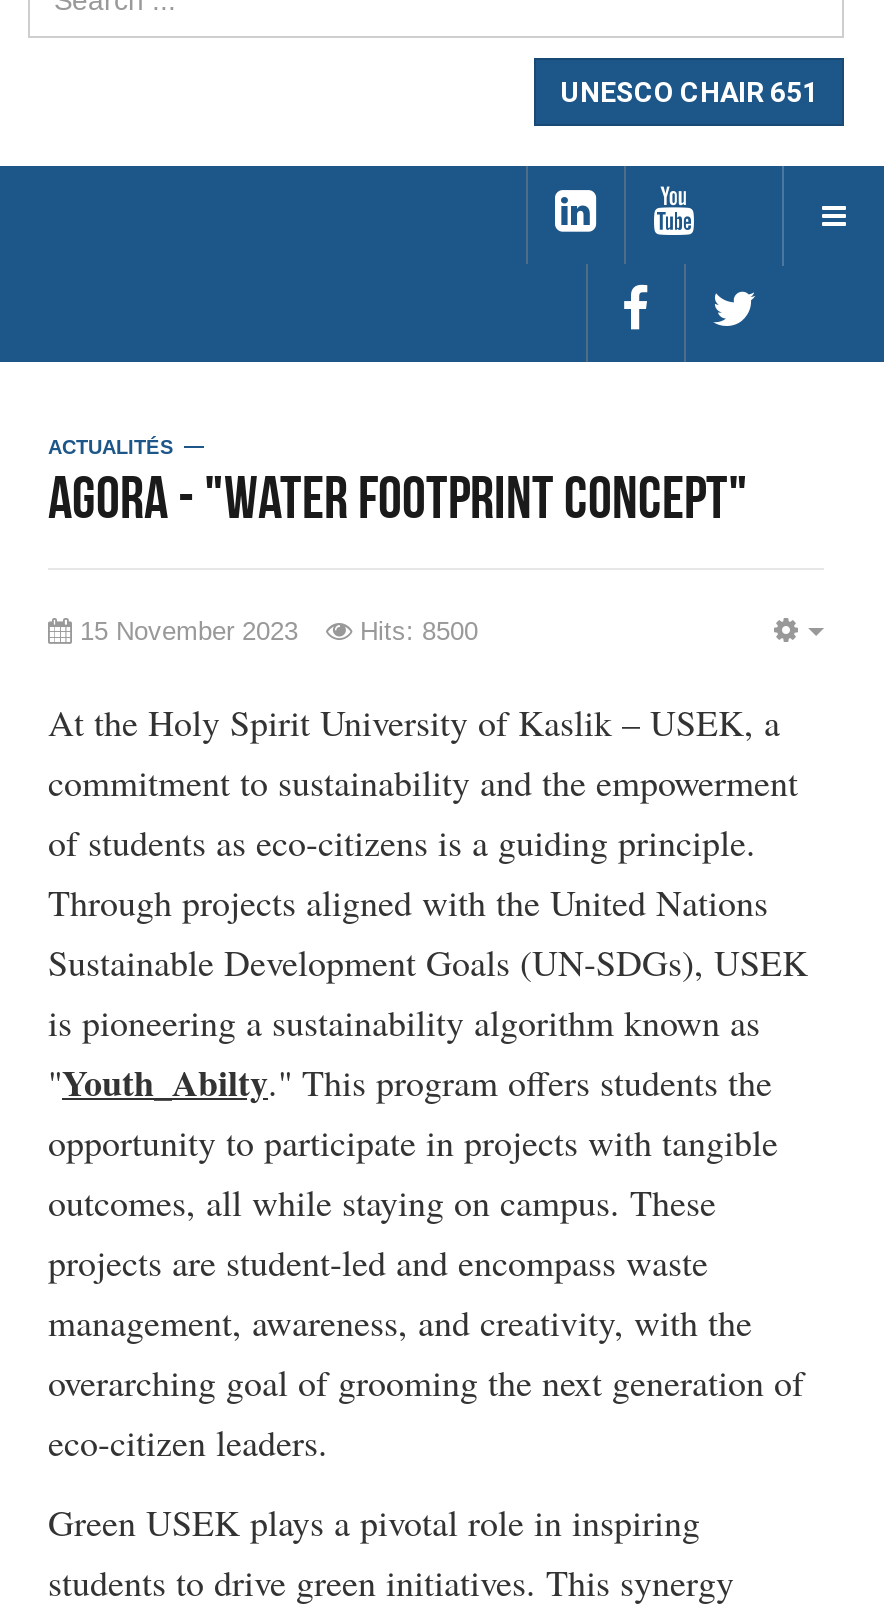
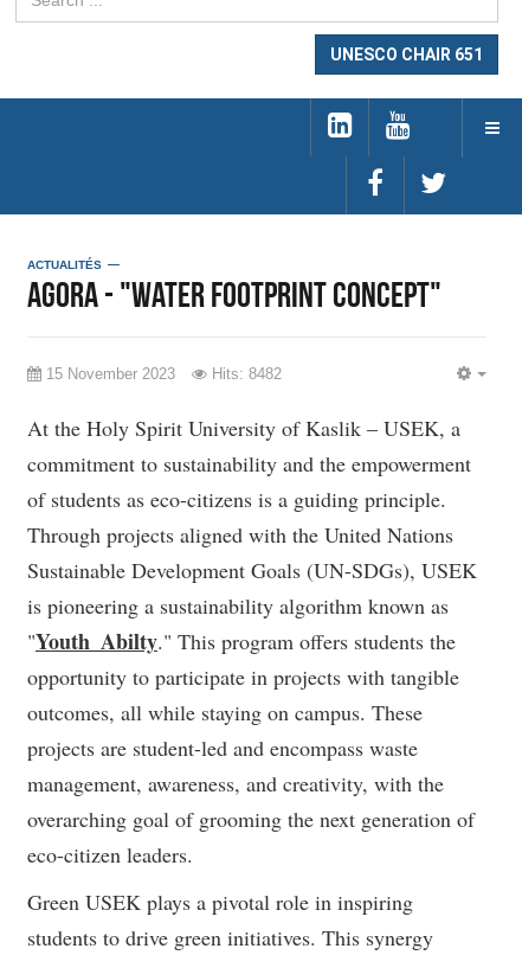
- Hits: 8500
+ Hits: 8482
